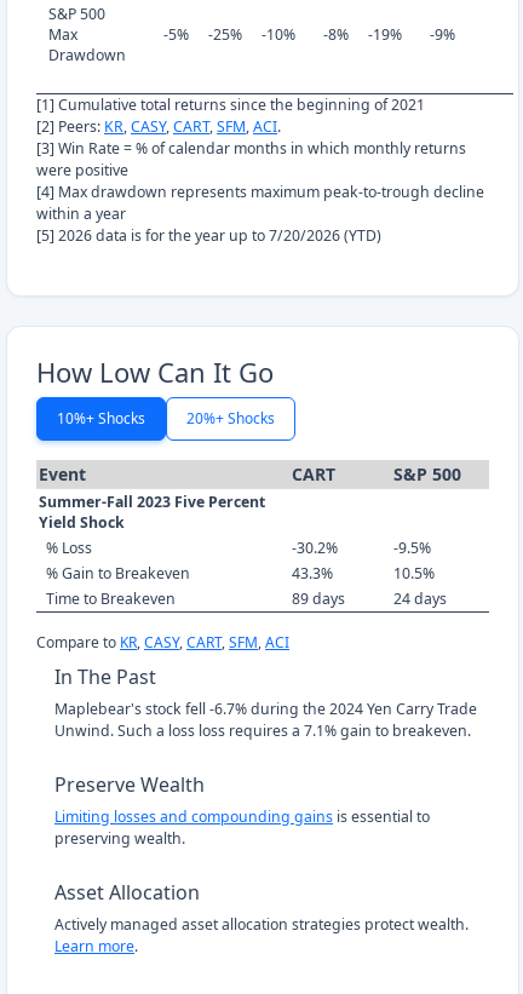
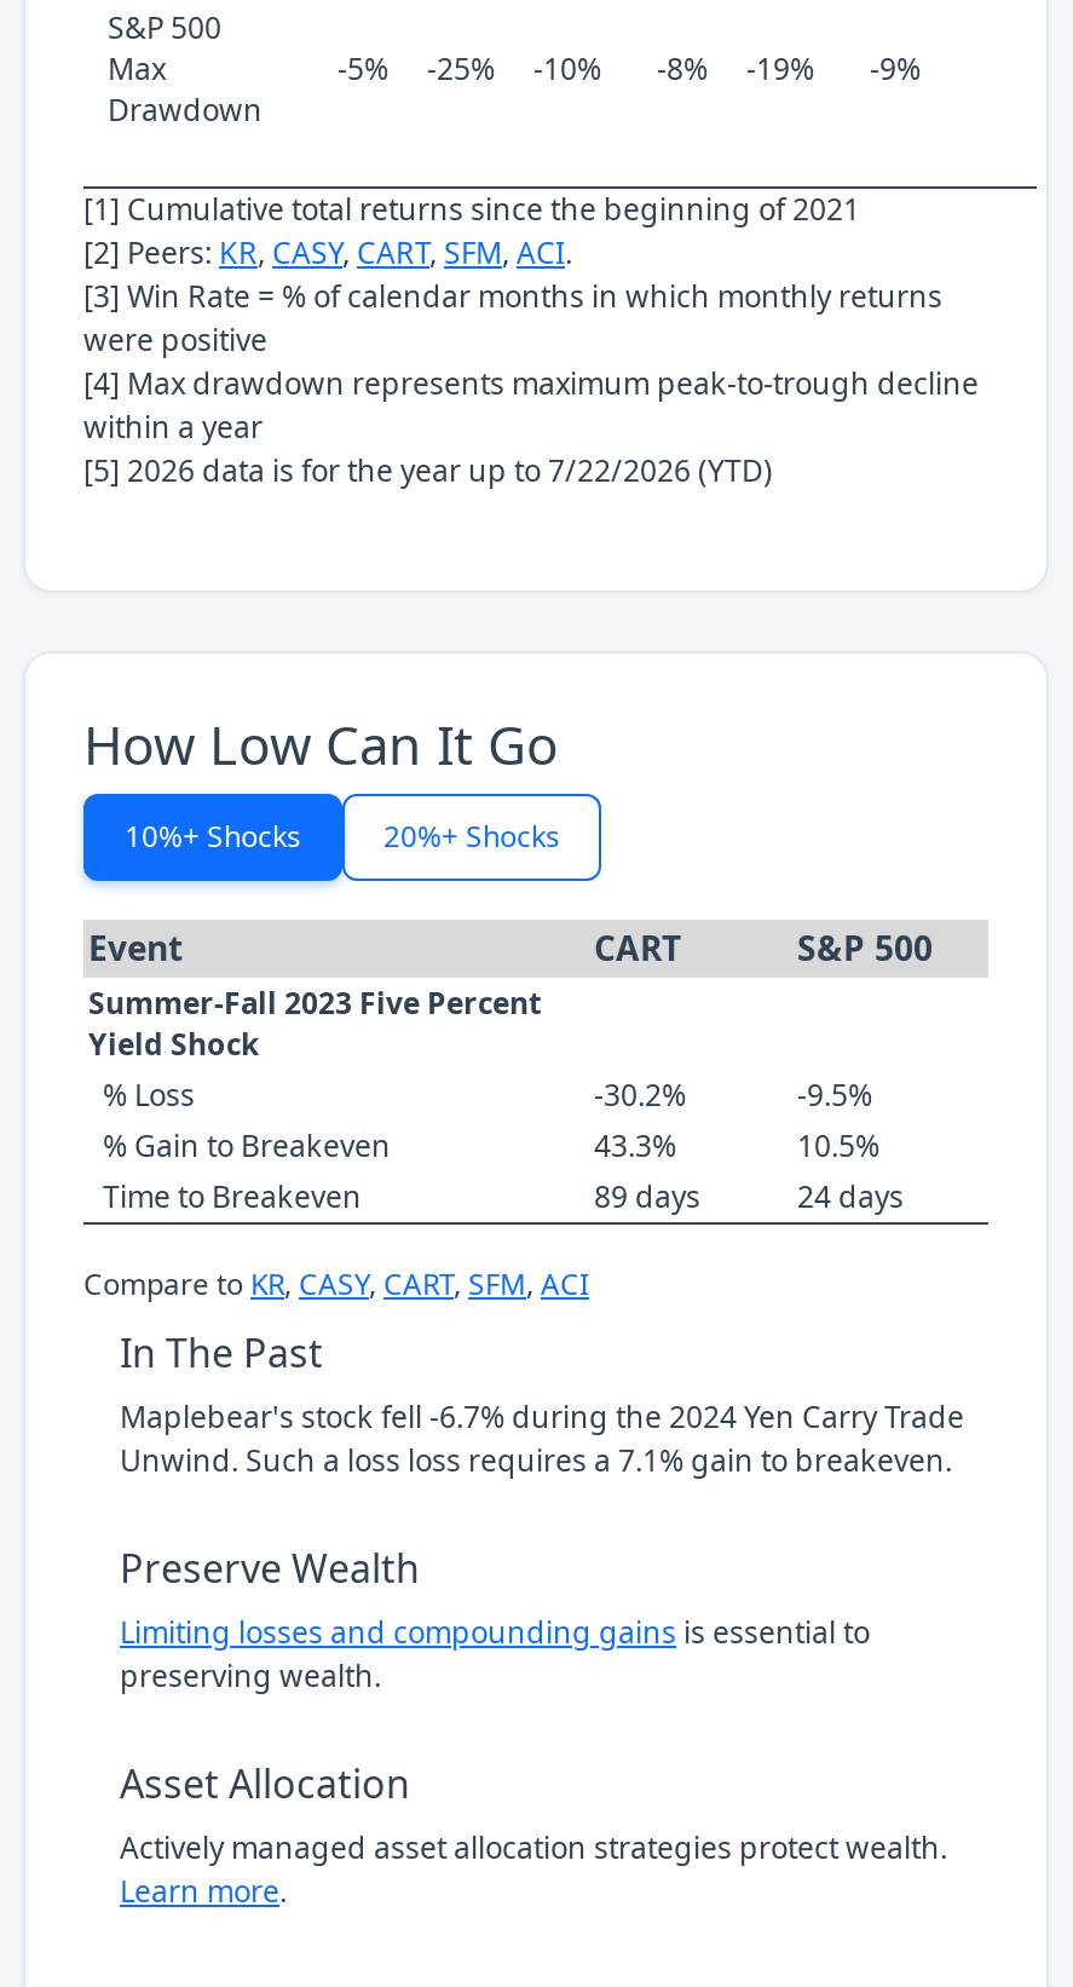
- [5] 2026 data is for the year up to 7/20/2026 (YTD)
+ [5] 2026 data is for the year up to 7/22/2026 (YTD)
